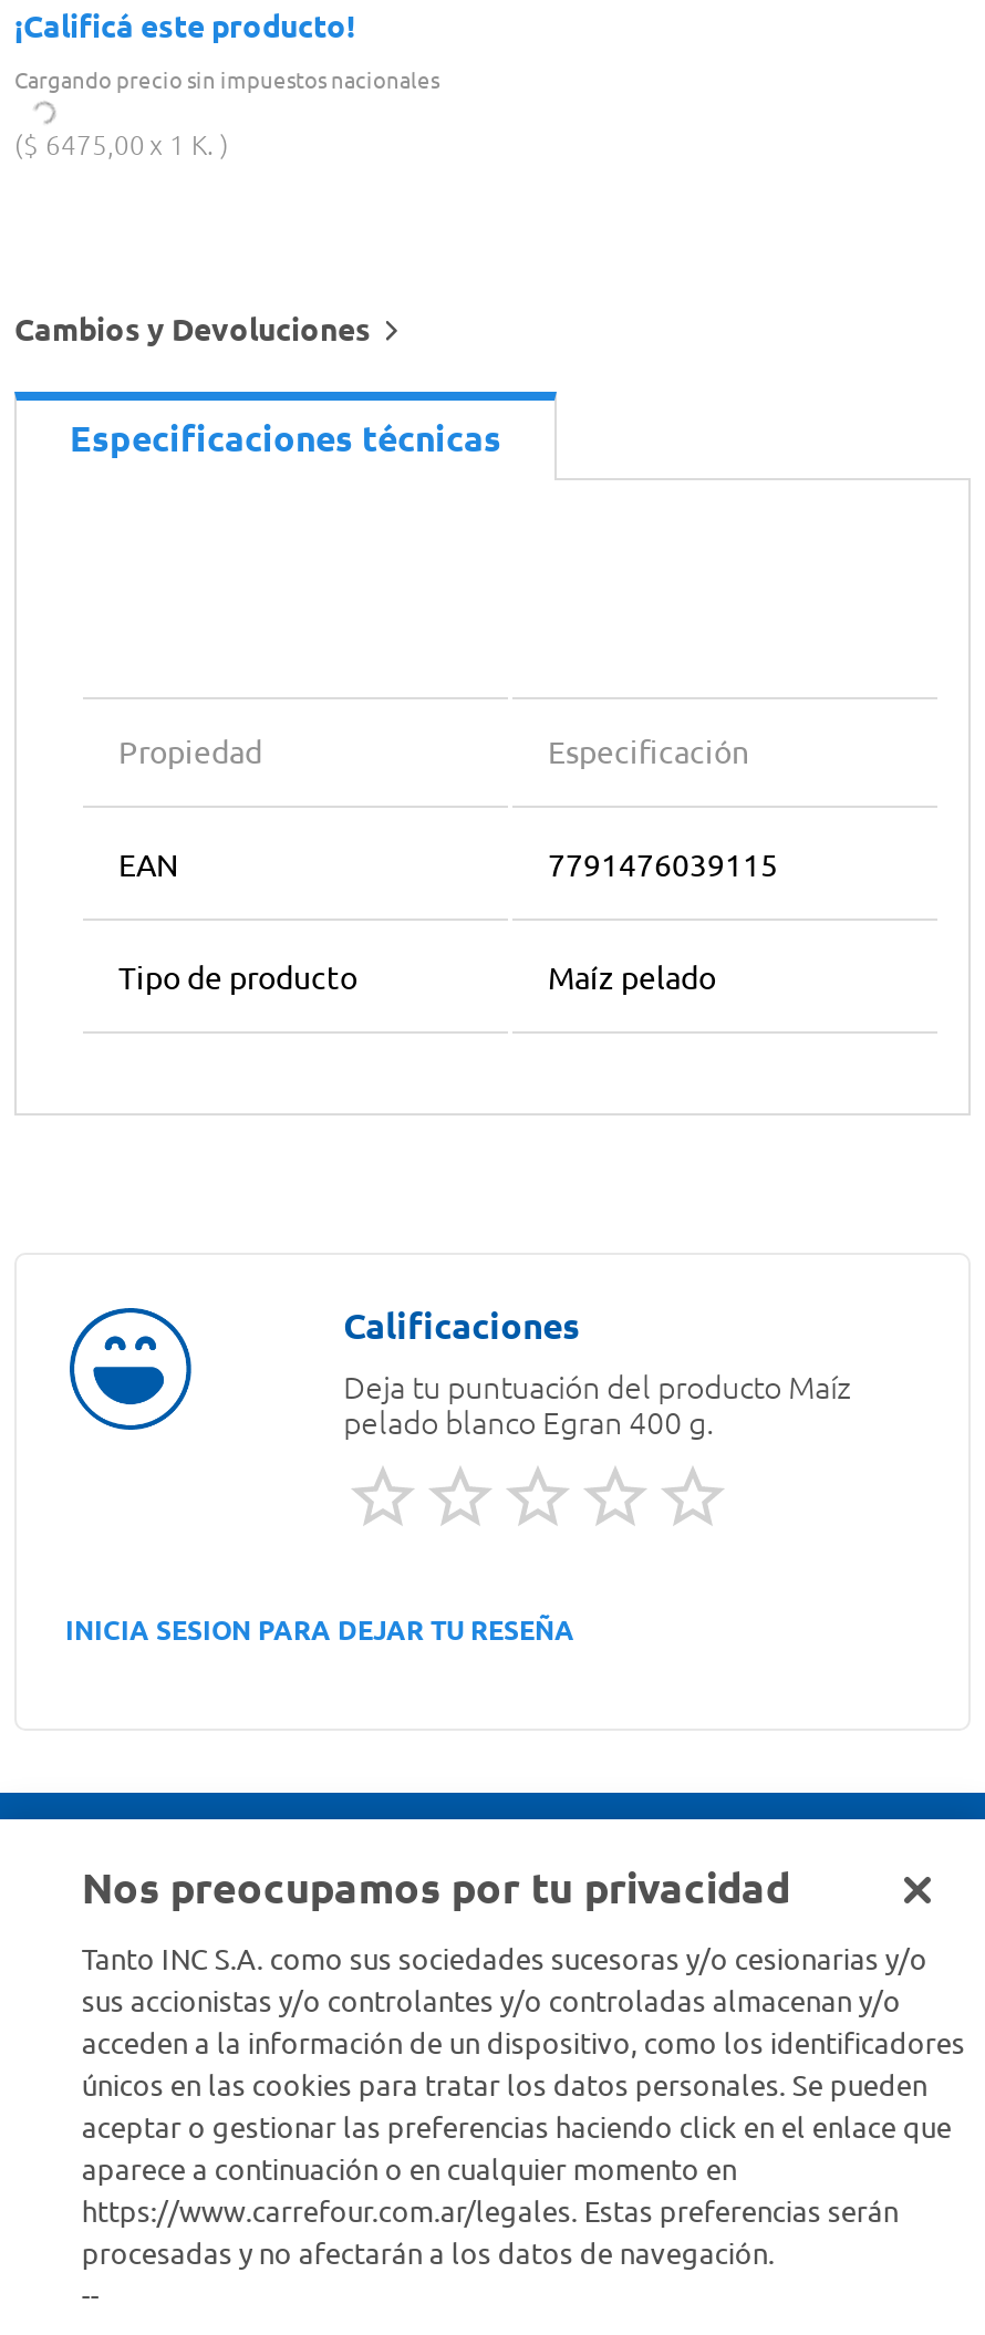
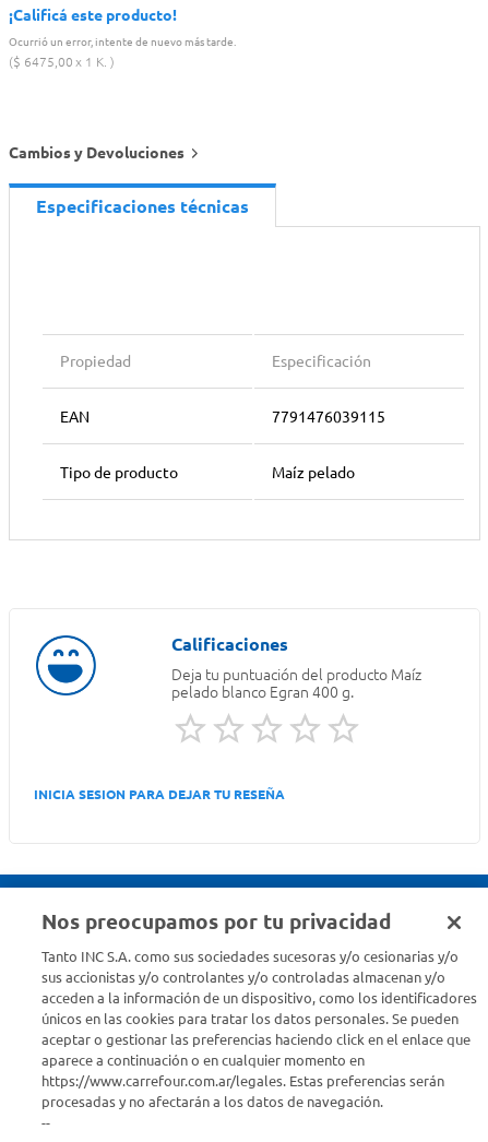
- Cargando precio sin impuestos nacionales
+ Ocurrió un error, intente de nuevo más tarde.
